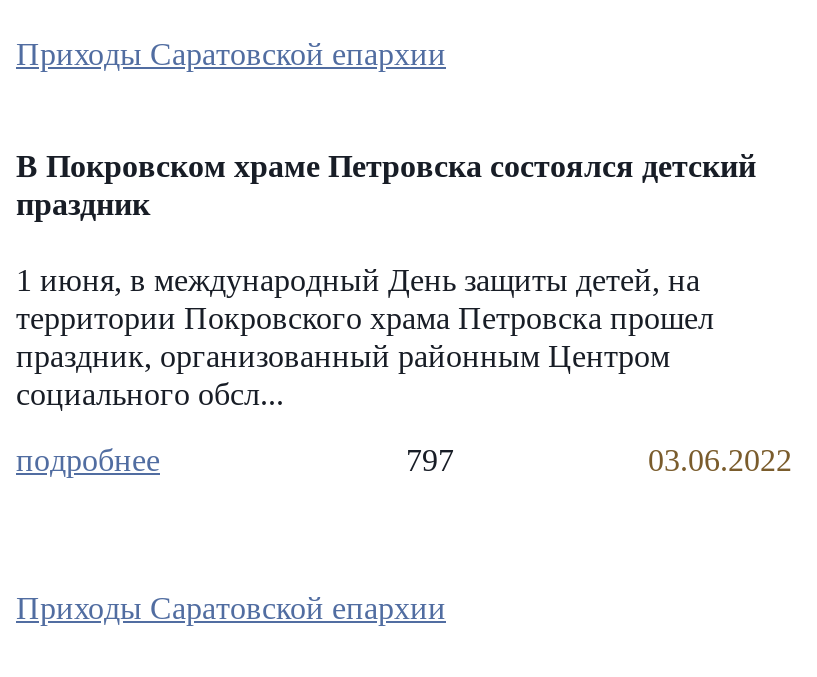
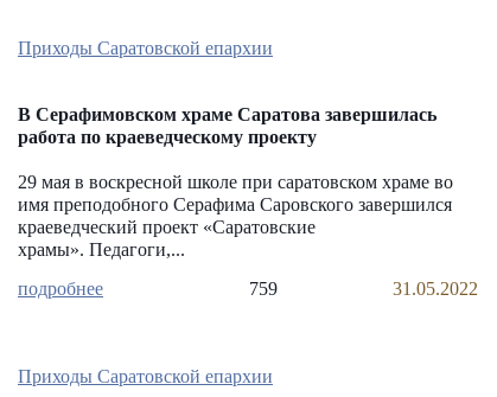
- В Покровском храме Петровска состоялся детский
- праздник
+ В Серафимовском храме Саратова завершилась
+ работа по краеведческому проекту

- 1 июня, в международный День защиты детей, на
- территории Покровского храма Петровска прошел
- праздник, организованный районным Центром
- социального обсл...
+ 29 мая в воскресной школе при саратовском храме во
+ имя преподобного Серафима Саровского завершился
+ краеведческий проект «Саратовские
+ храмы». Педагоги,...

- 797
- 03.06.2022
+ 759
+ 31.05.2022
